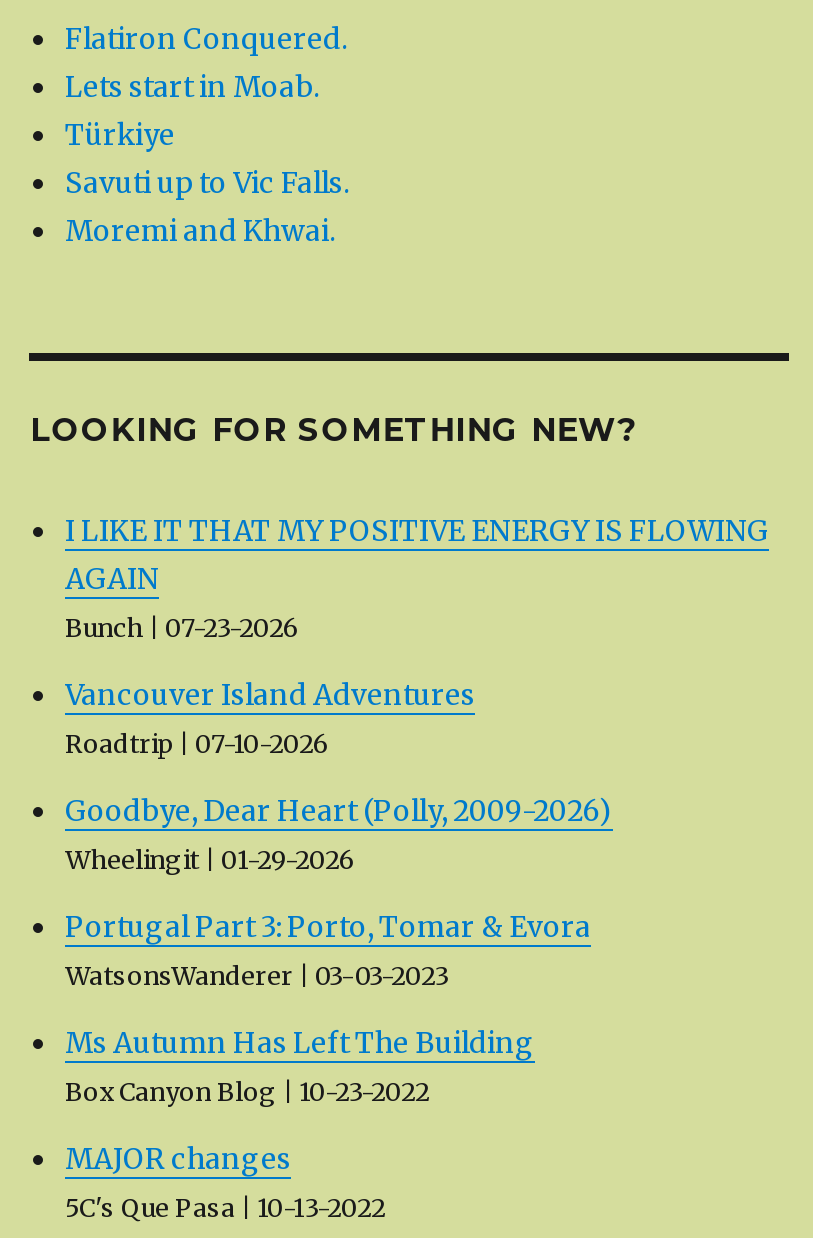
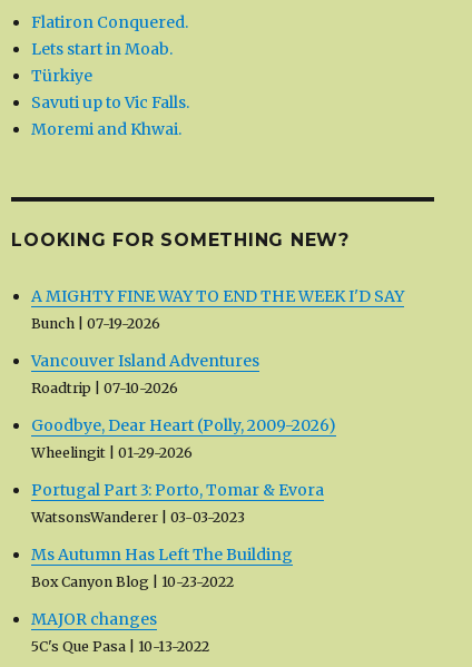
- I LIKE IT THAT MY POSITIVE ENERGY IS FLOWING
- AGAIN
- Bunch 07-23-2026
+ A MIGHTY FINE WAY TO END THE WEEK I'D SAY
+ Bunch 07-19-2026
